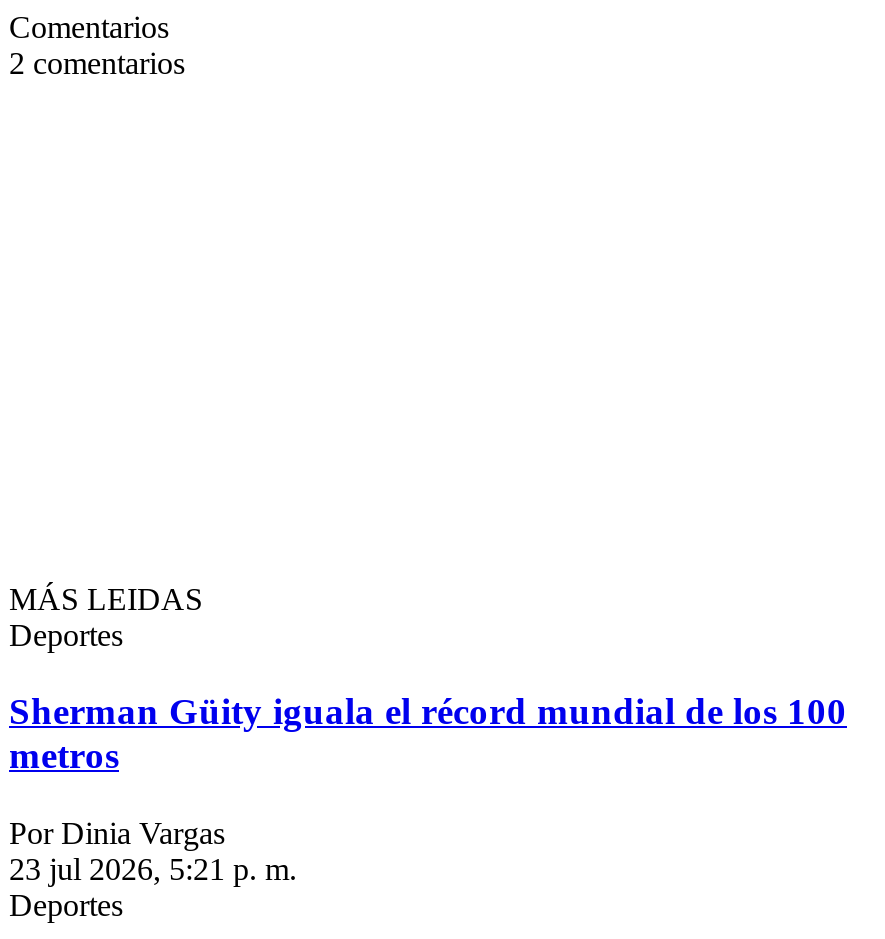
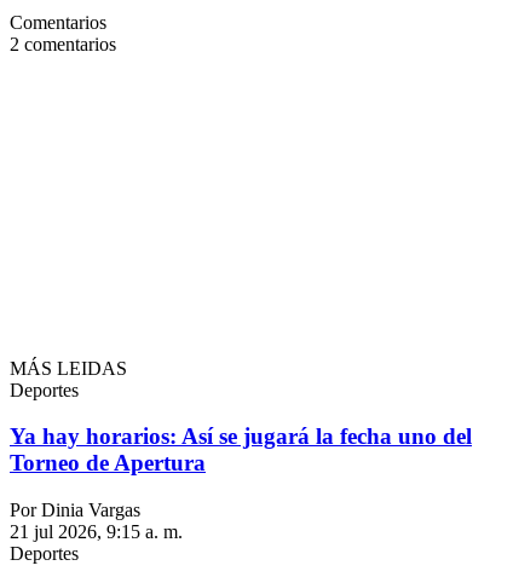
- Sherman Güity iguala el récord mundial de los 100
- metros
+ Ya hay horarios: Así se jugará la fecha uno del
+ Torneo de Apertura

- 23 jul 2026, 5:21 p. m.
+ 21 jul 2026, 9:15 a. m.
